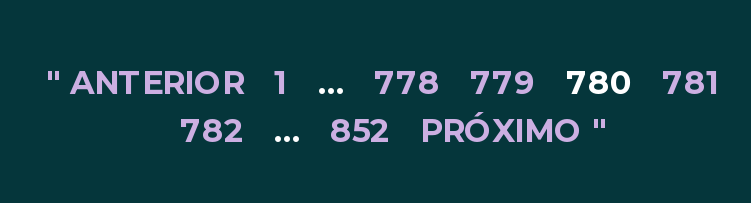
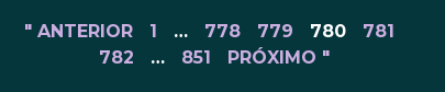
- 852
+ 851
